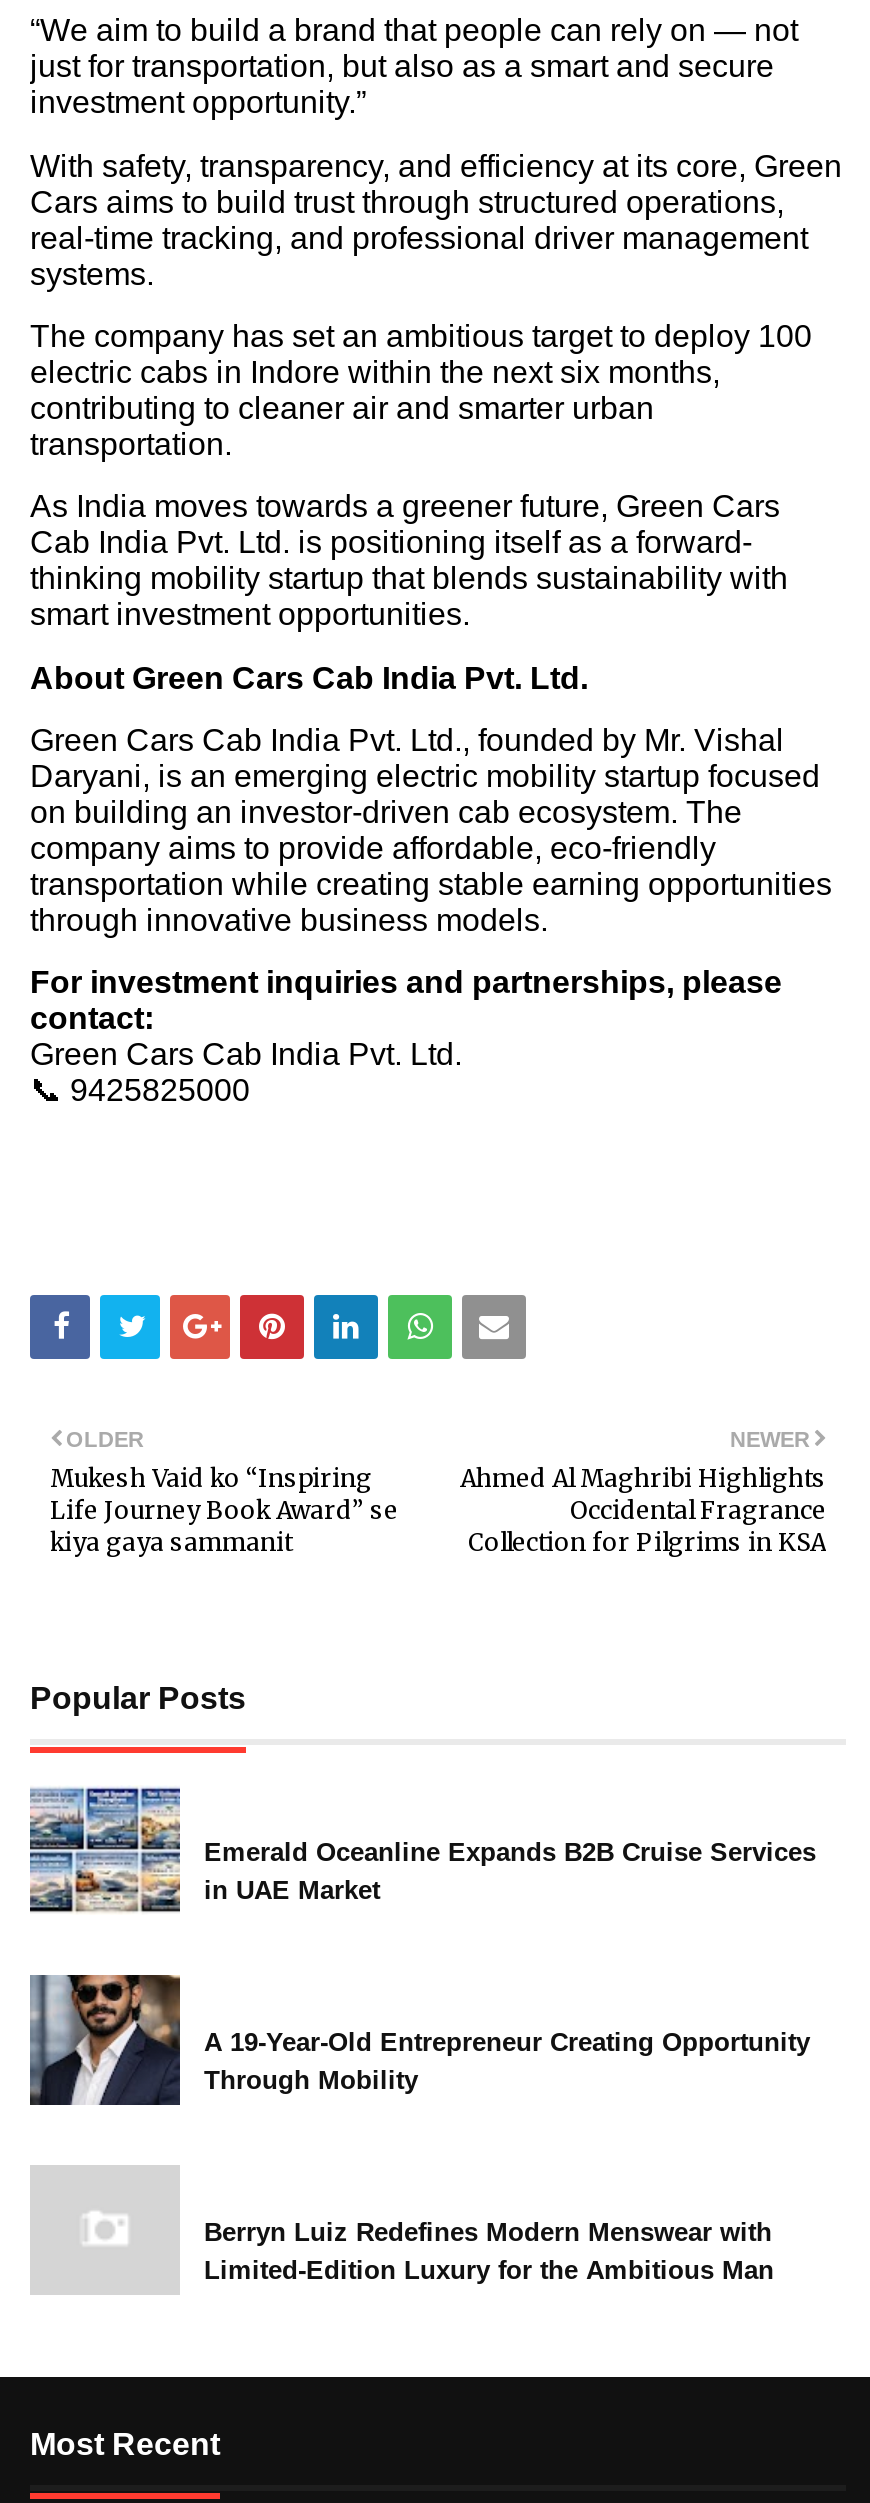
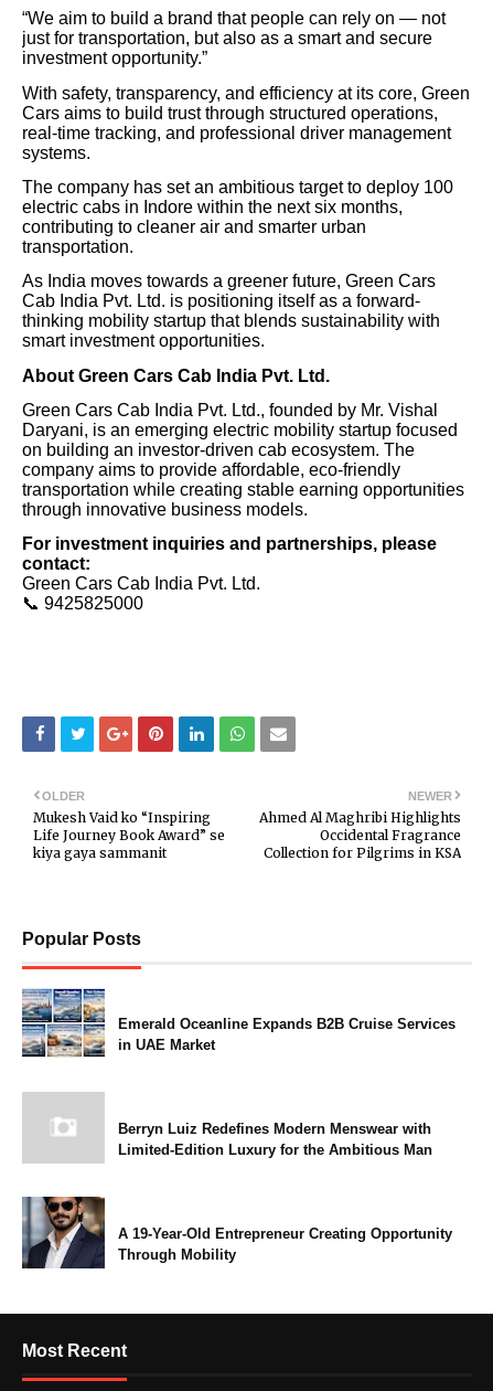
moved down: [image] | A 19-Year-Old Entrepreneur Creating Opportunity | Through Mobility

moved up: Berryn Luiz Redefines Modern Menswear with | Limited-Edition Luxury for the Ambitious Man
